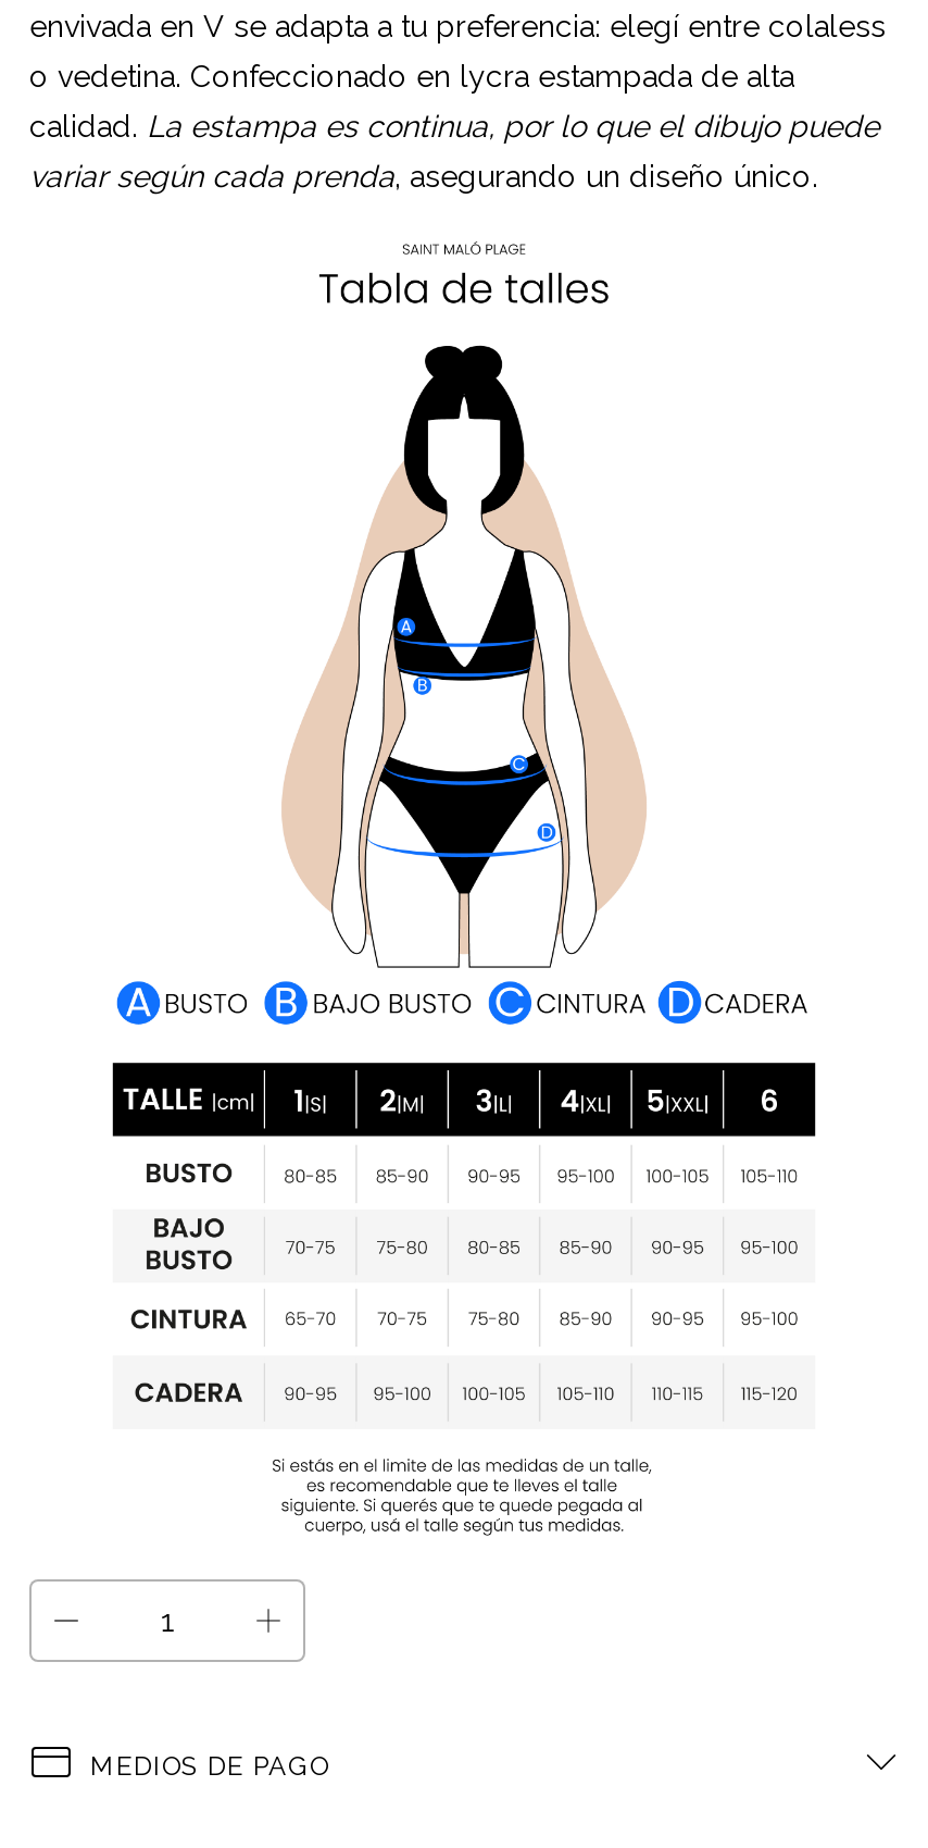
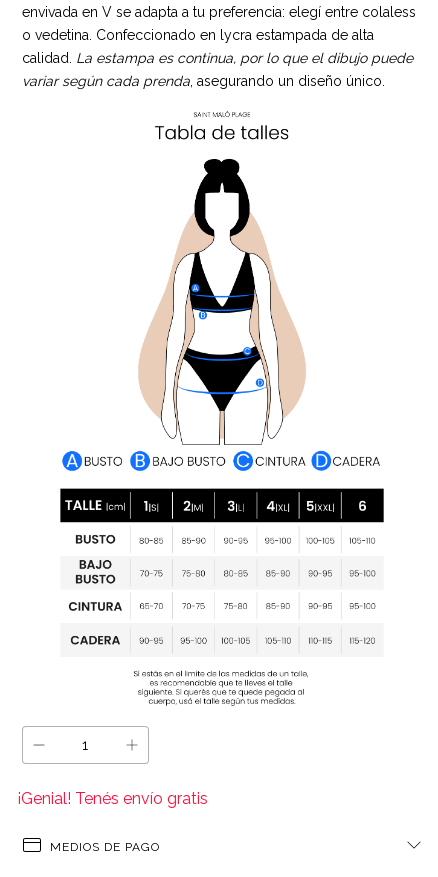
+ ¡Genial! Tenés envío gratis
